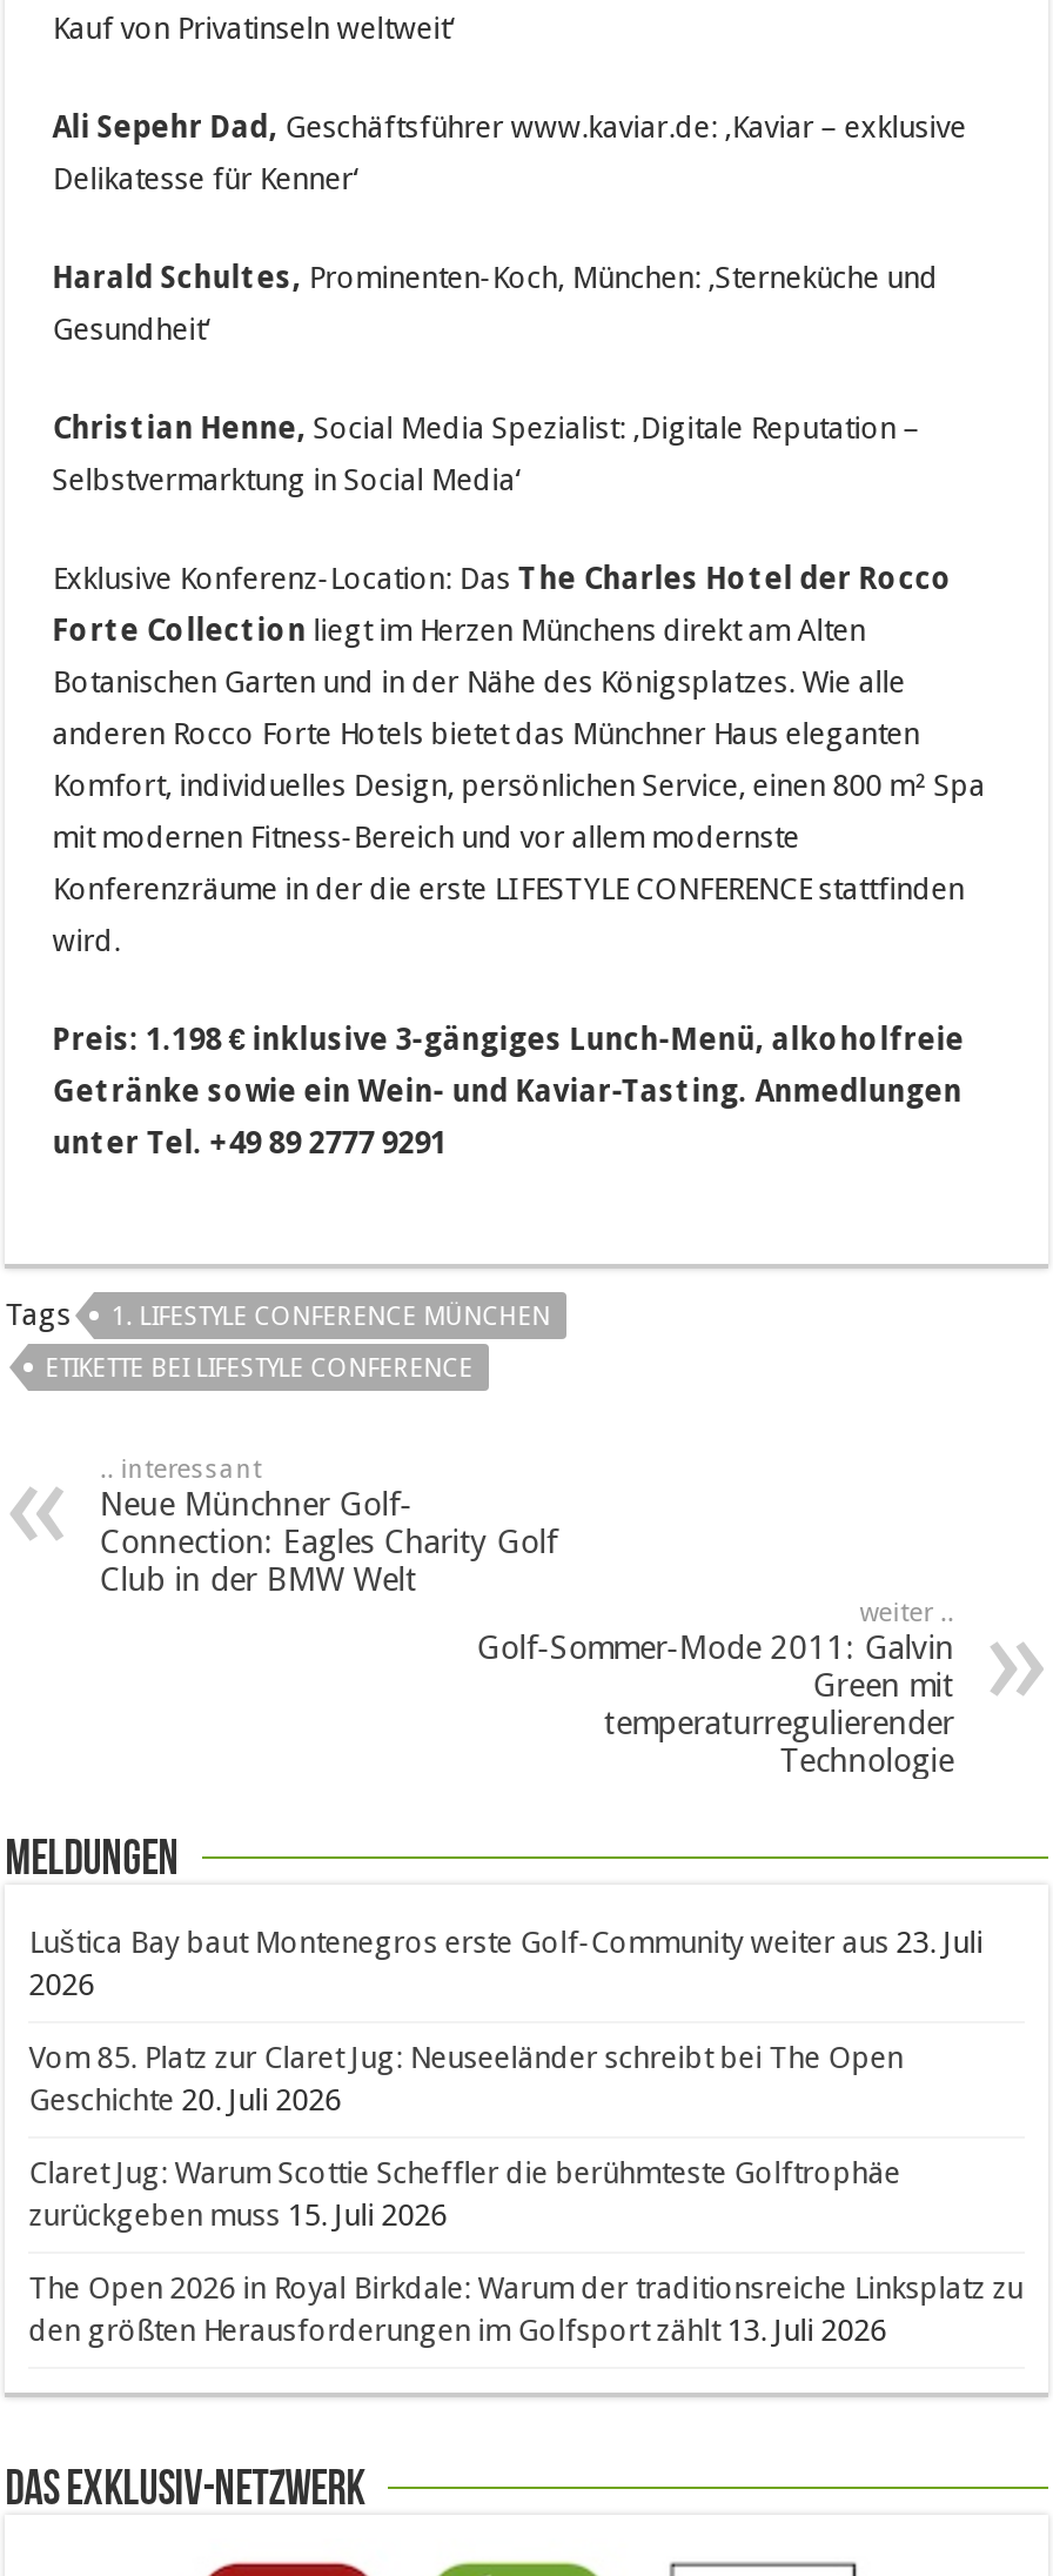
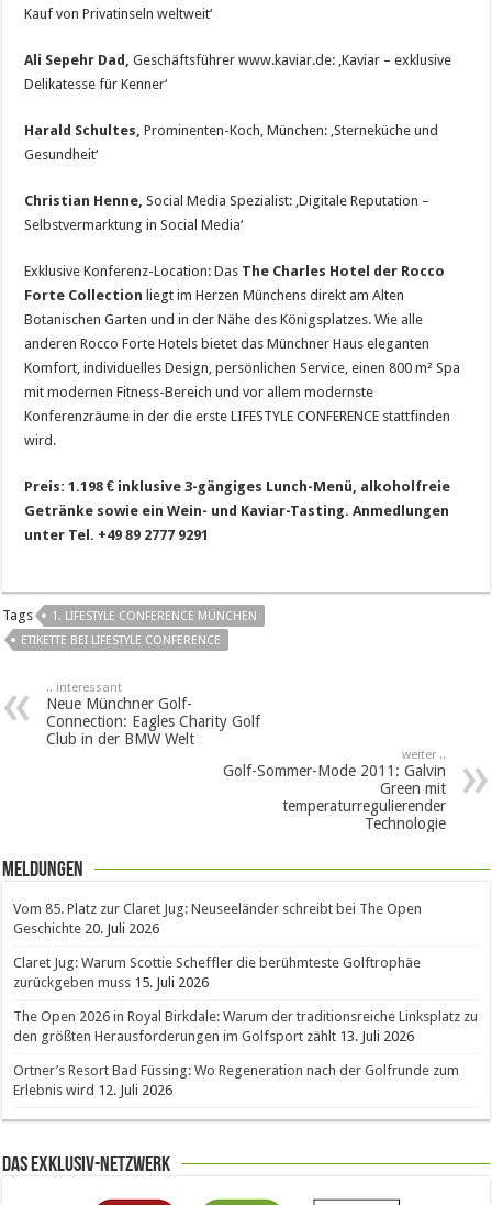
- Luštica Bay baut Montenegros erste Golf-Community weiter aus 23. Juli
- 2026

moved up: Vom 85. Platz zur Claret Jug: Neuseeländer schreibt bei The Open | Geschichte 20. Juli 2026 | Claret Jug: Warum Scottie Scheffler die berühmteste Golftrophäe | zurückgeben muss 15. Juli 2026 | The Open 2026 in Royal Birkdale: Warum der traditionsreiche Linksplatz zu | den größten Herausforderungen im Golfsport zählt 13. Juli 2026

+ Ortner’s Resort Bad Füssing: Wo Regeneration nach der Golfrunde zum
+ Erlebnis wird 12. Juli 2026
